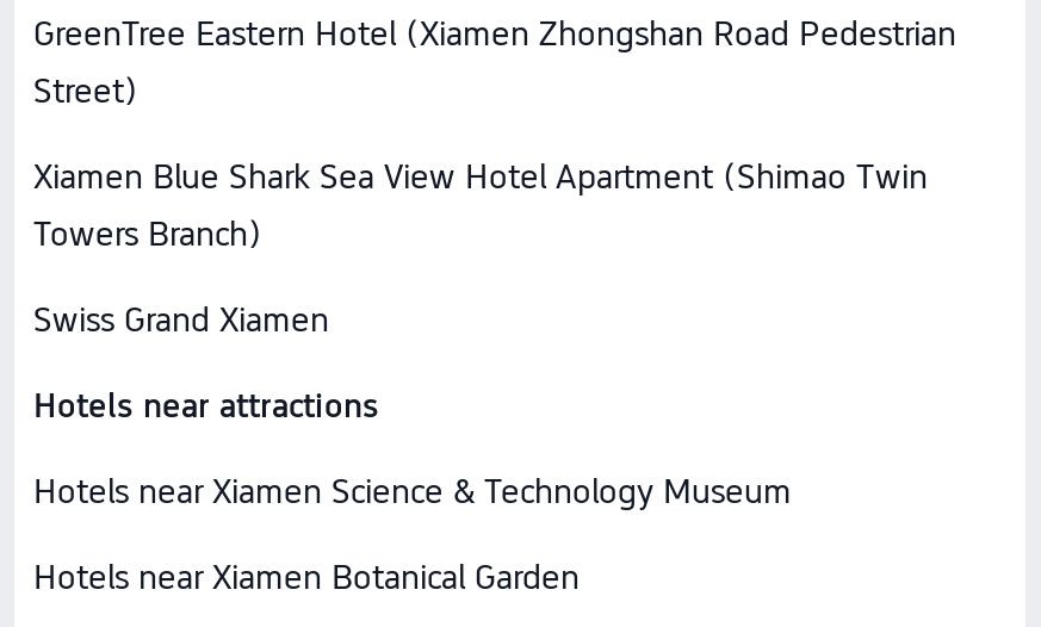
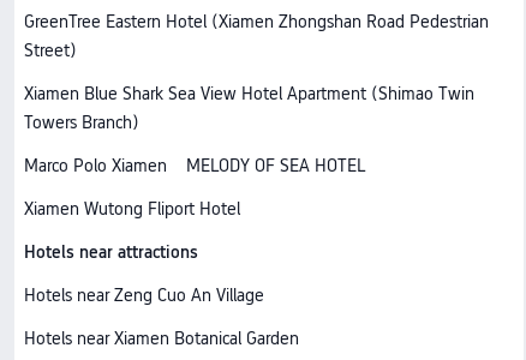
- Swiss Grand Xiamen
+ Marco Polo Xiamen
+ MELODY OF SEA HOTEL
+ Xiamen Wutong Fliport Hotel

- Hotels near Xiamen Science & Technology Museum
+ Hotels near Zeng Cuo An Village
